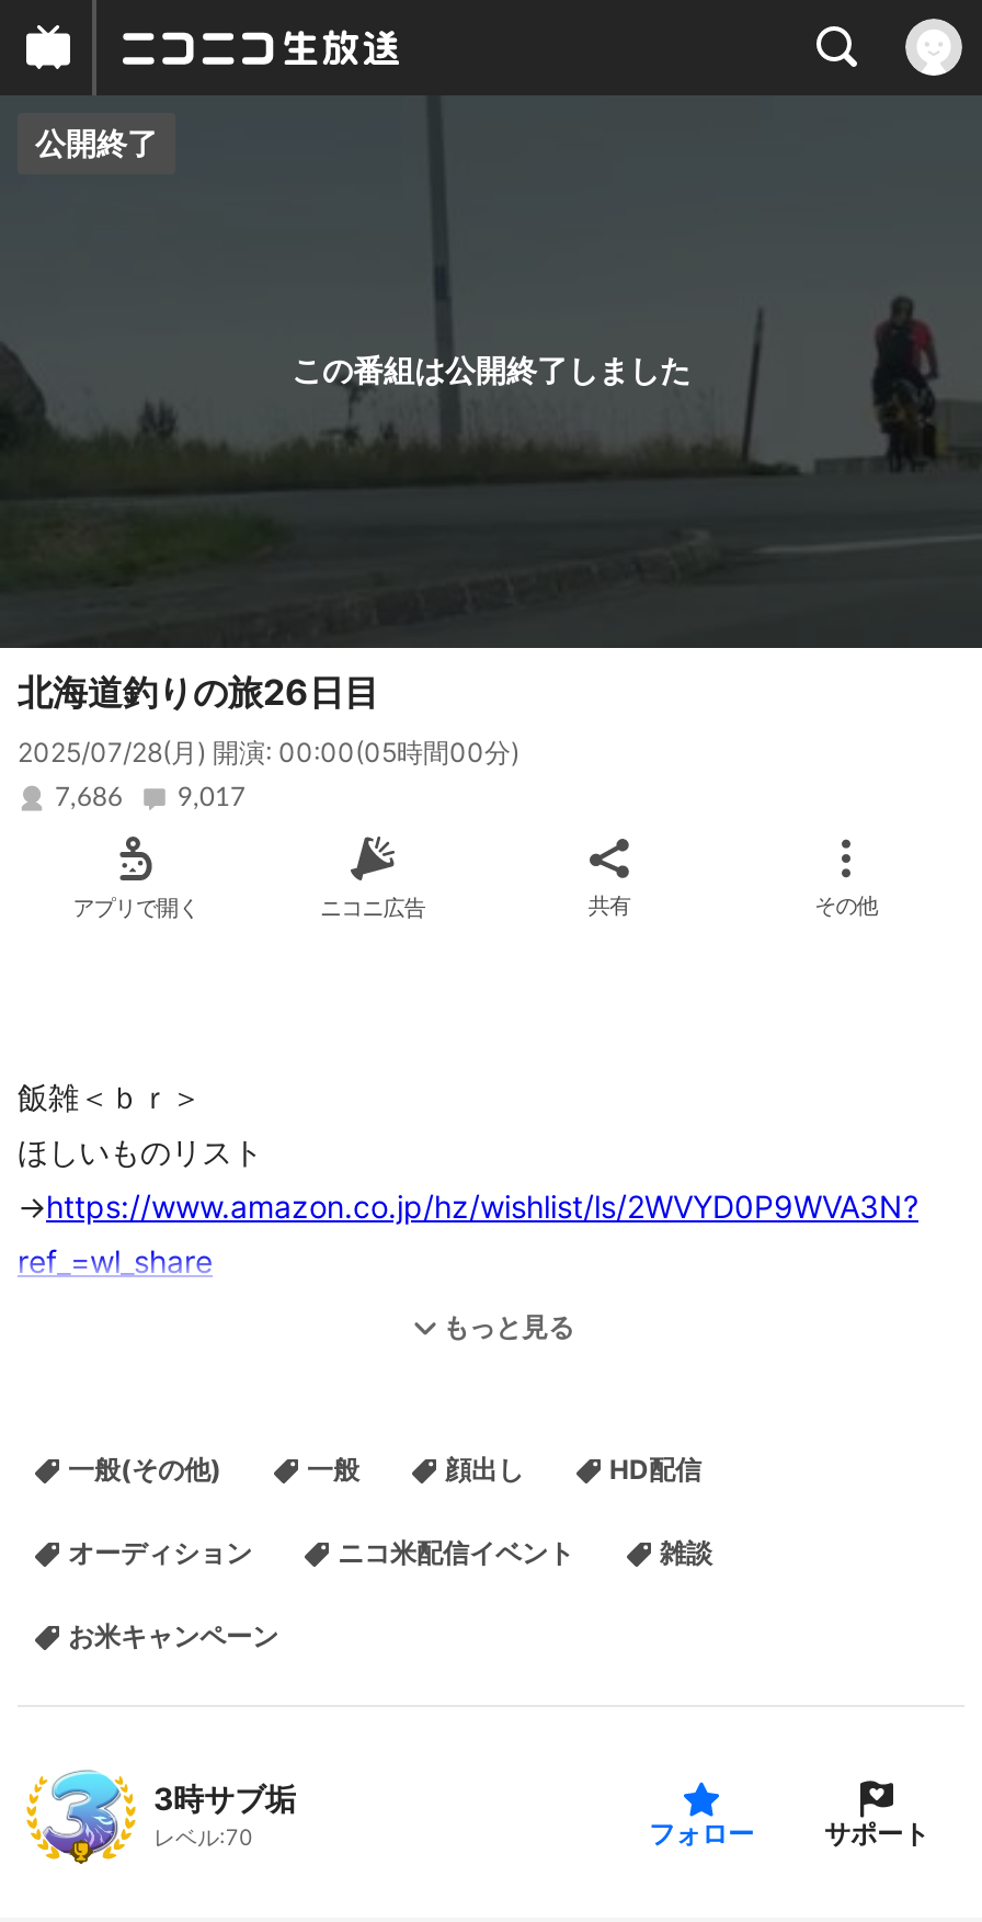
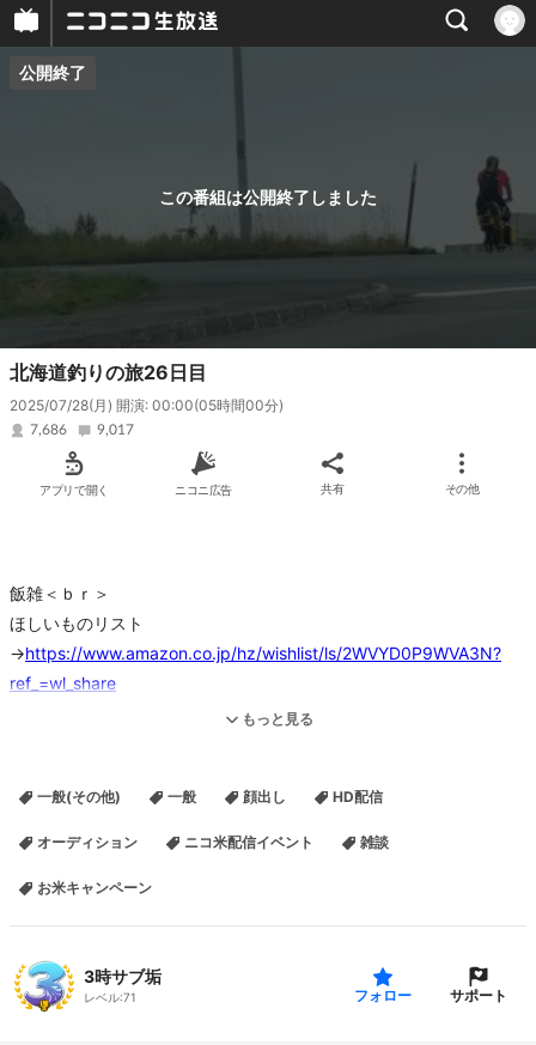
- レベル:70
+ レベル:71
